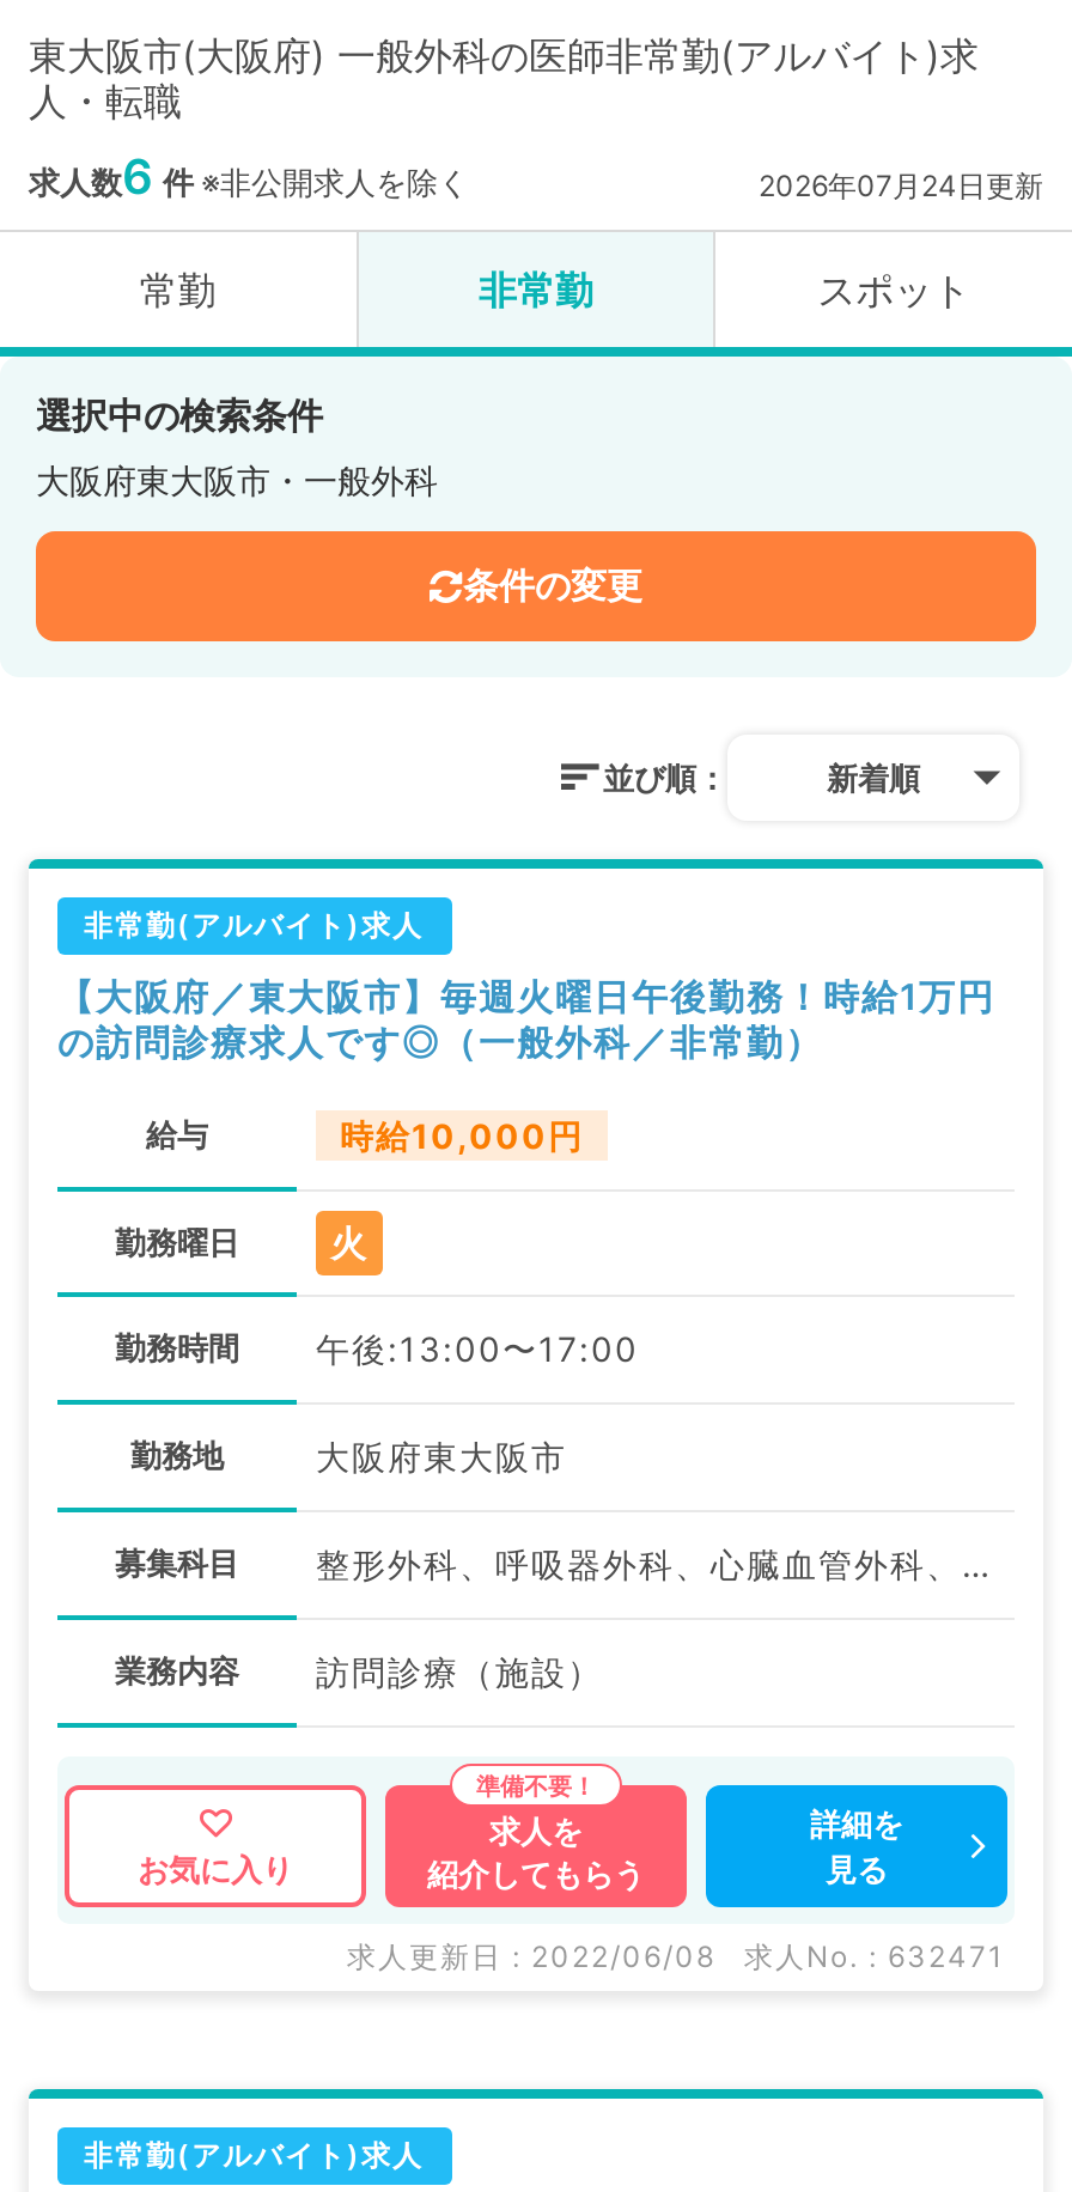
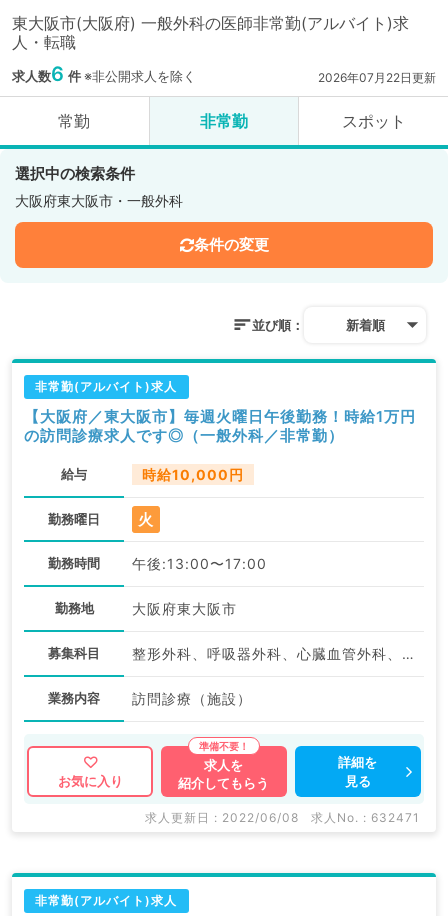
- 2026年07月24日更新
+ 2026年07月22日更新
